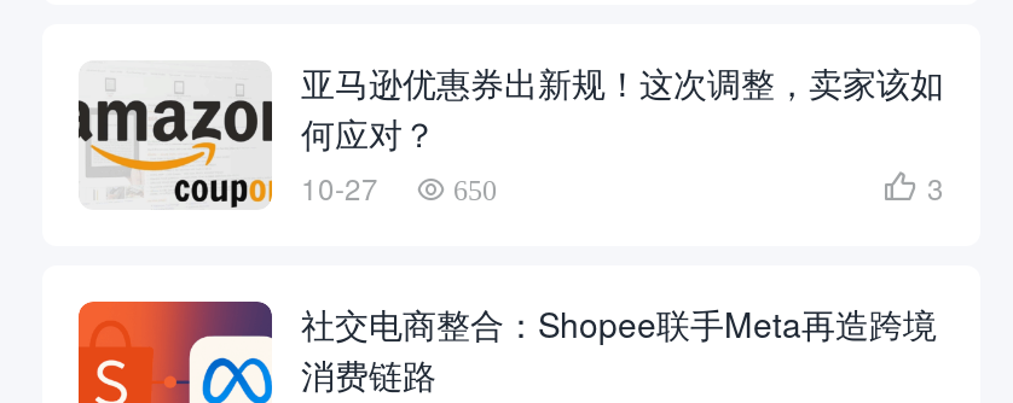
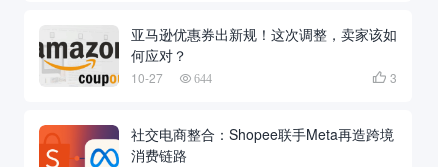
- 650
+ 644
